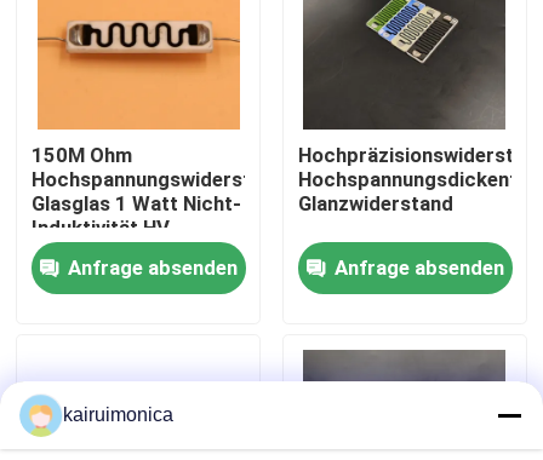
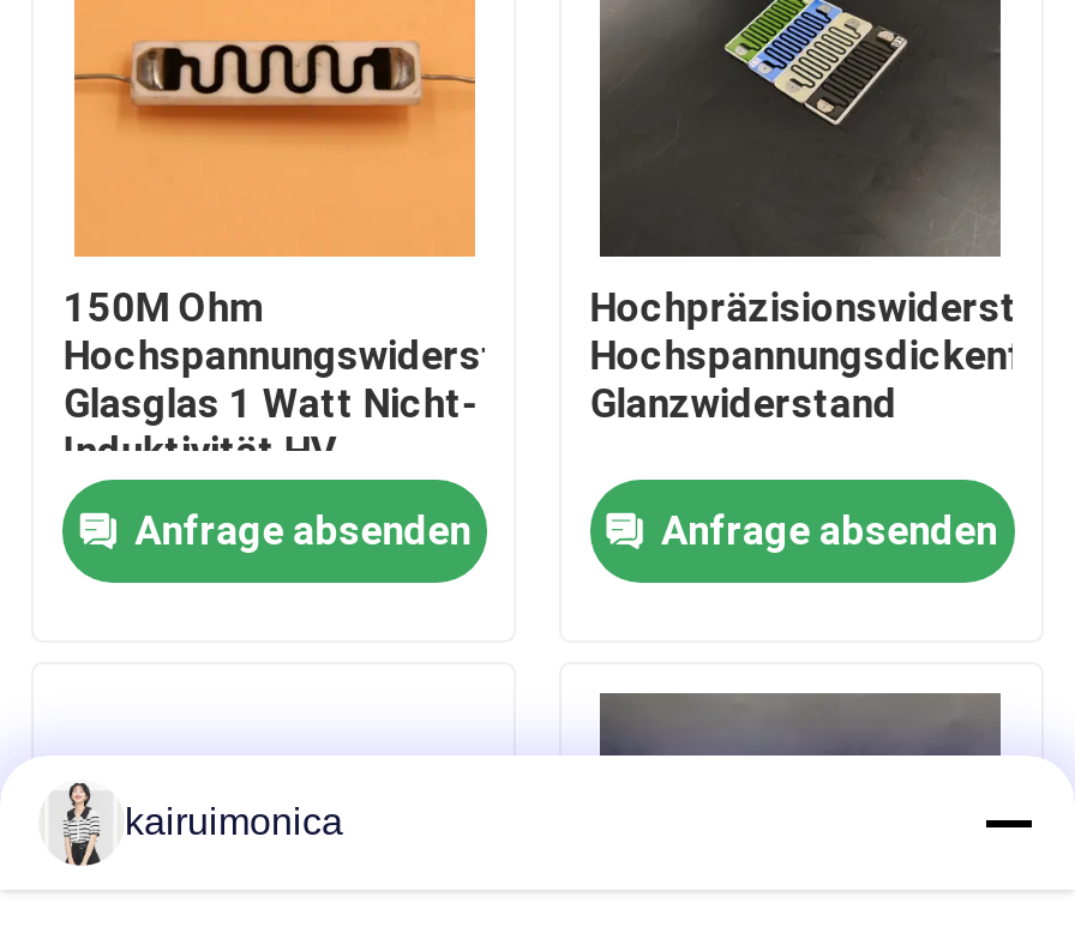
- [image]
+ [image]
